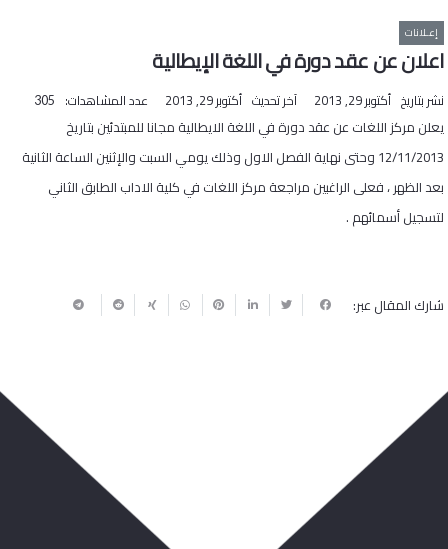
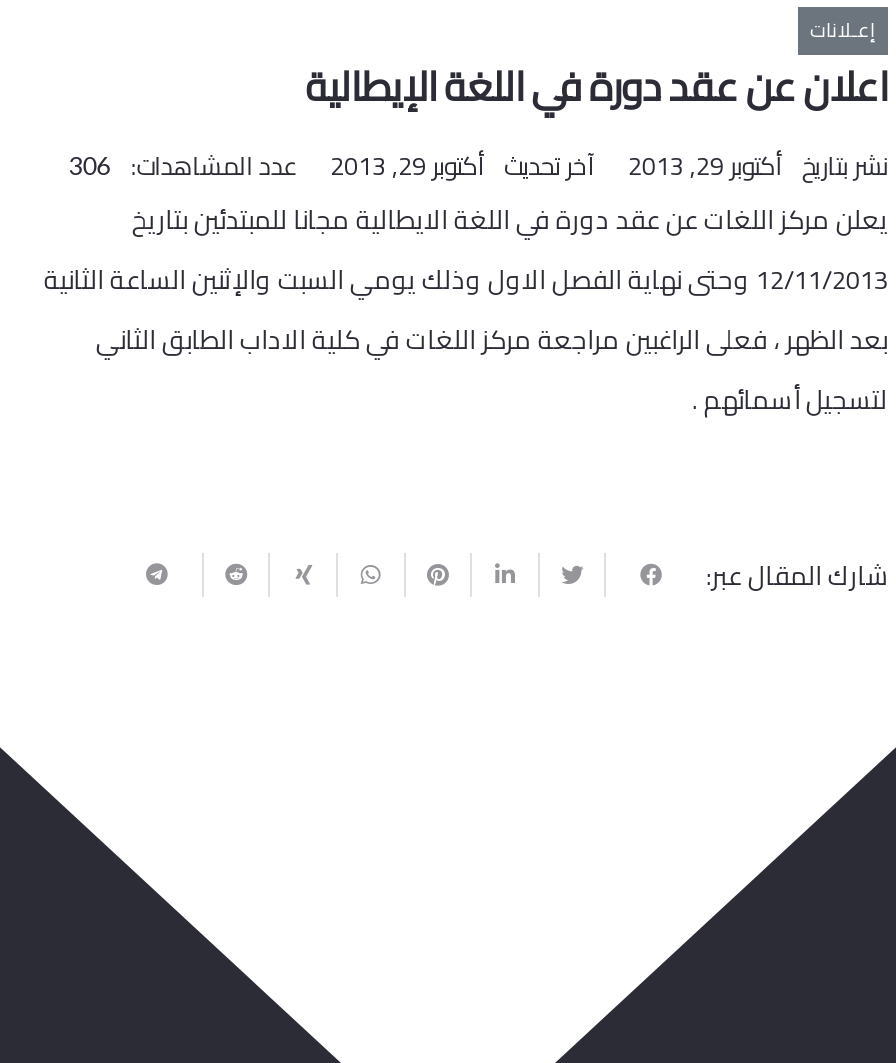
- عدد المشاهدات: 305
+ عدد المشاهدات: 306
